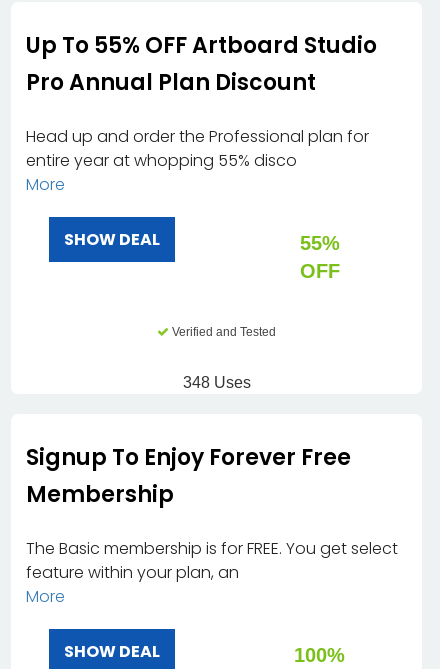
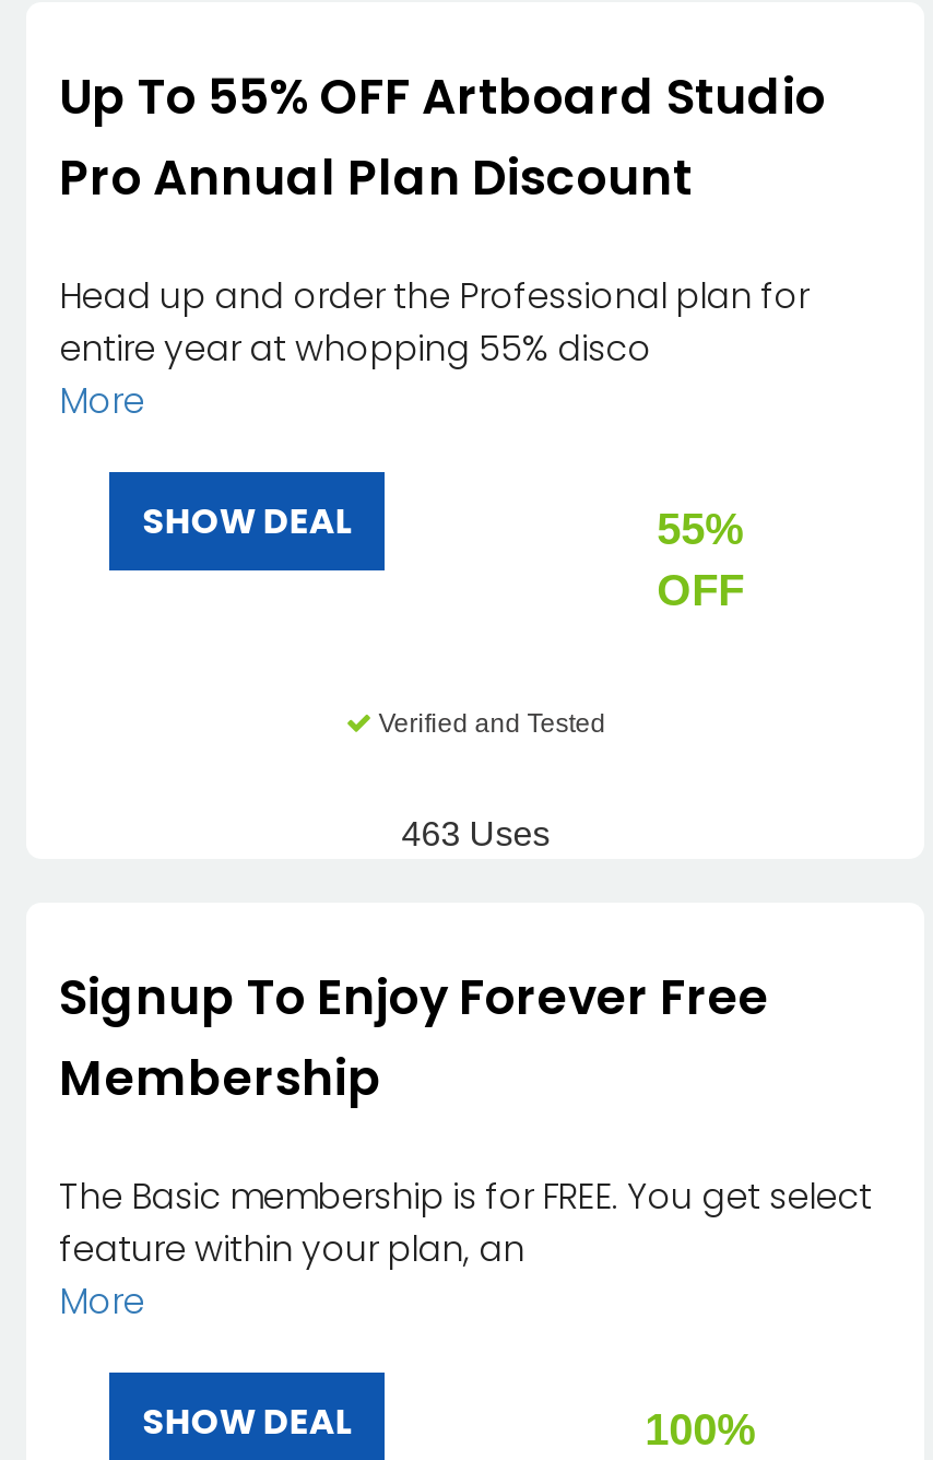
- 348 Uses
+ 463 Uses
